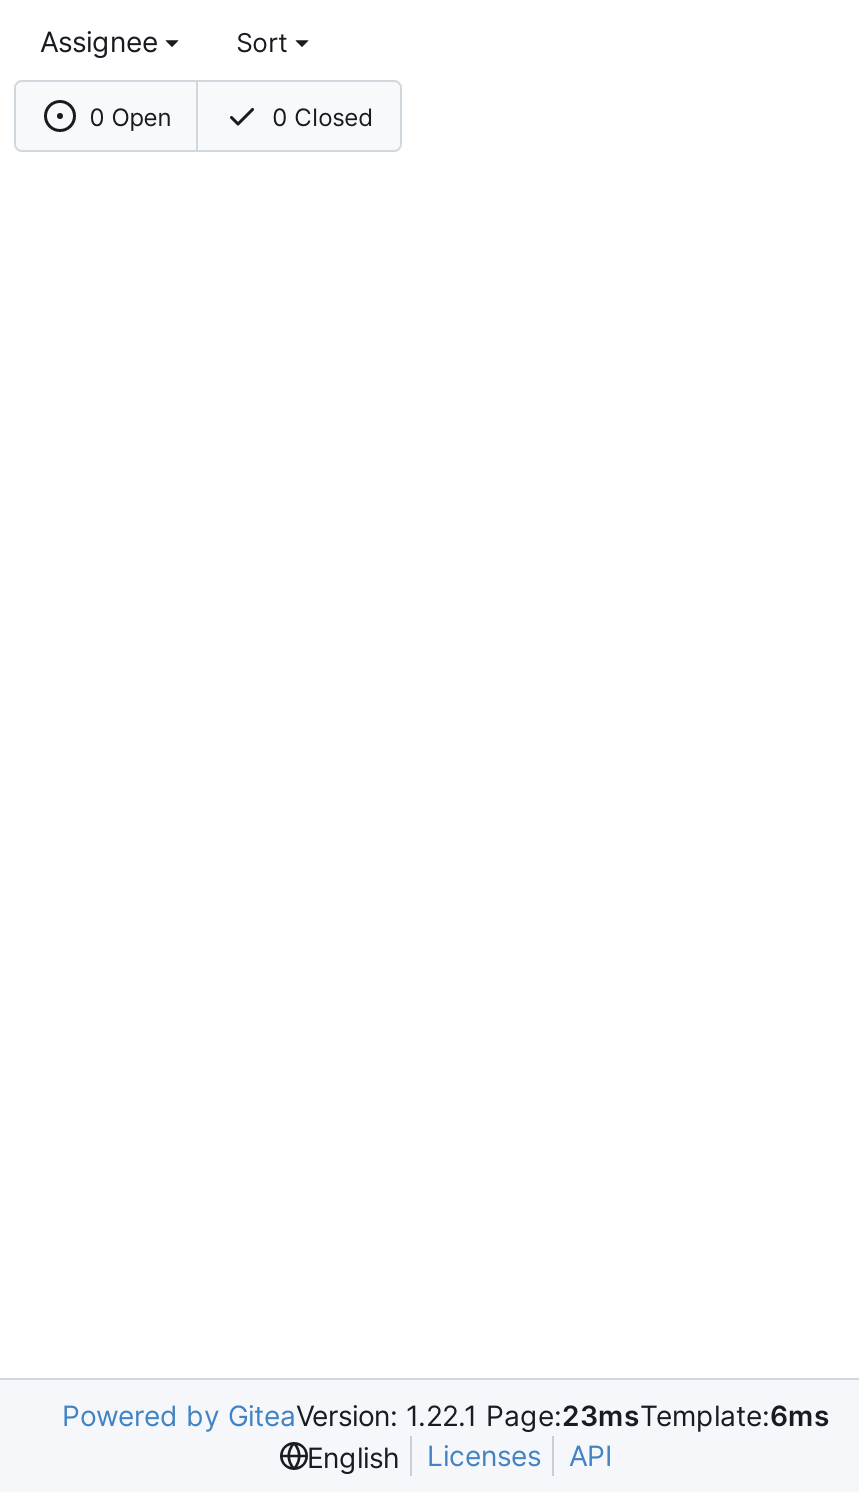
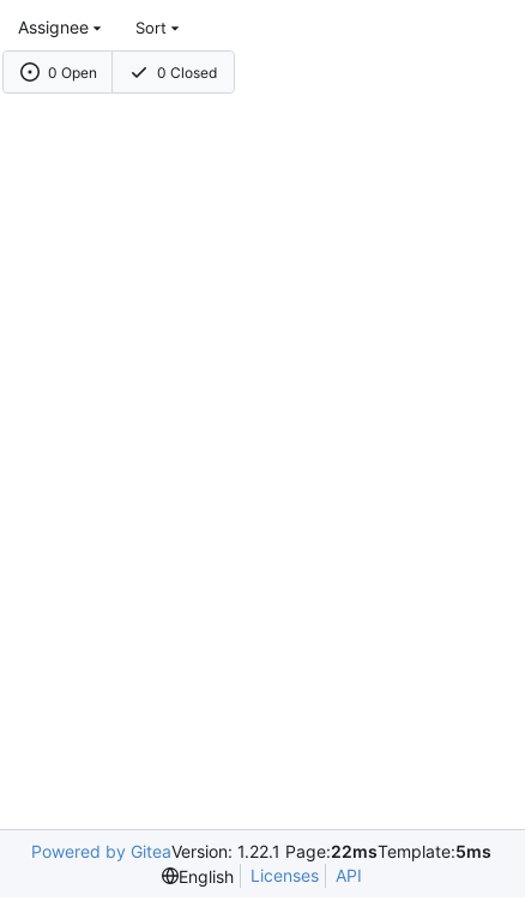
- Powered by GiteaVersion: 1.22.1 Page:23msTemplate:6ms
+ Powered by GiteaVersion: 1.22.1 Page:22msTemplate:5ms
